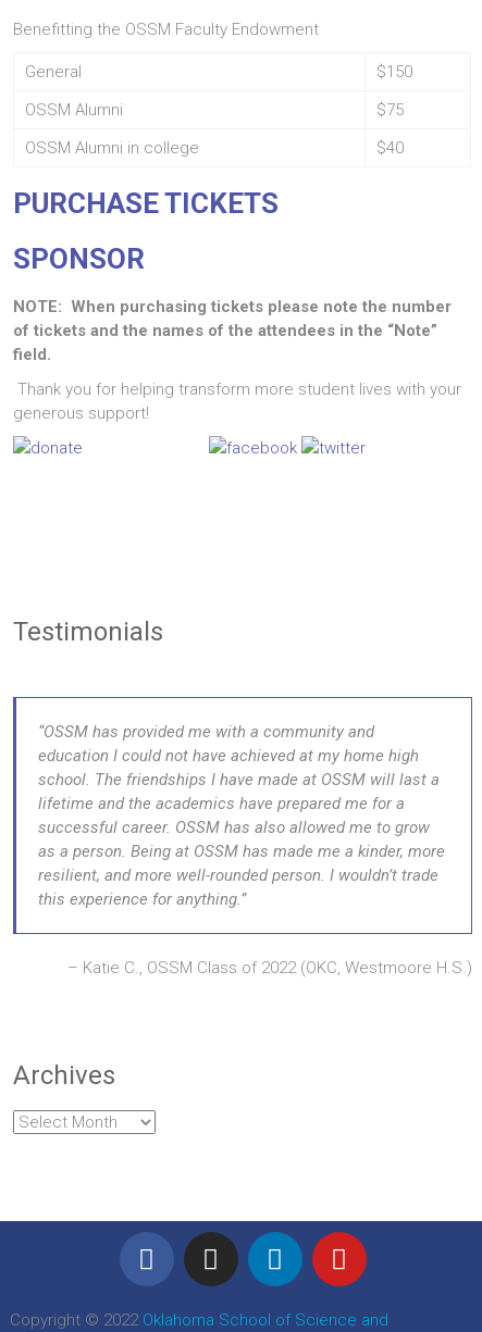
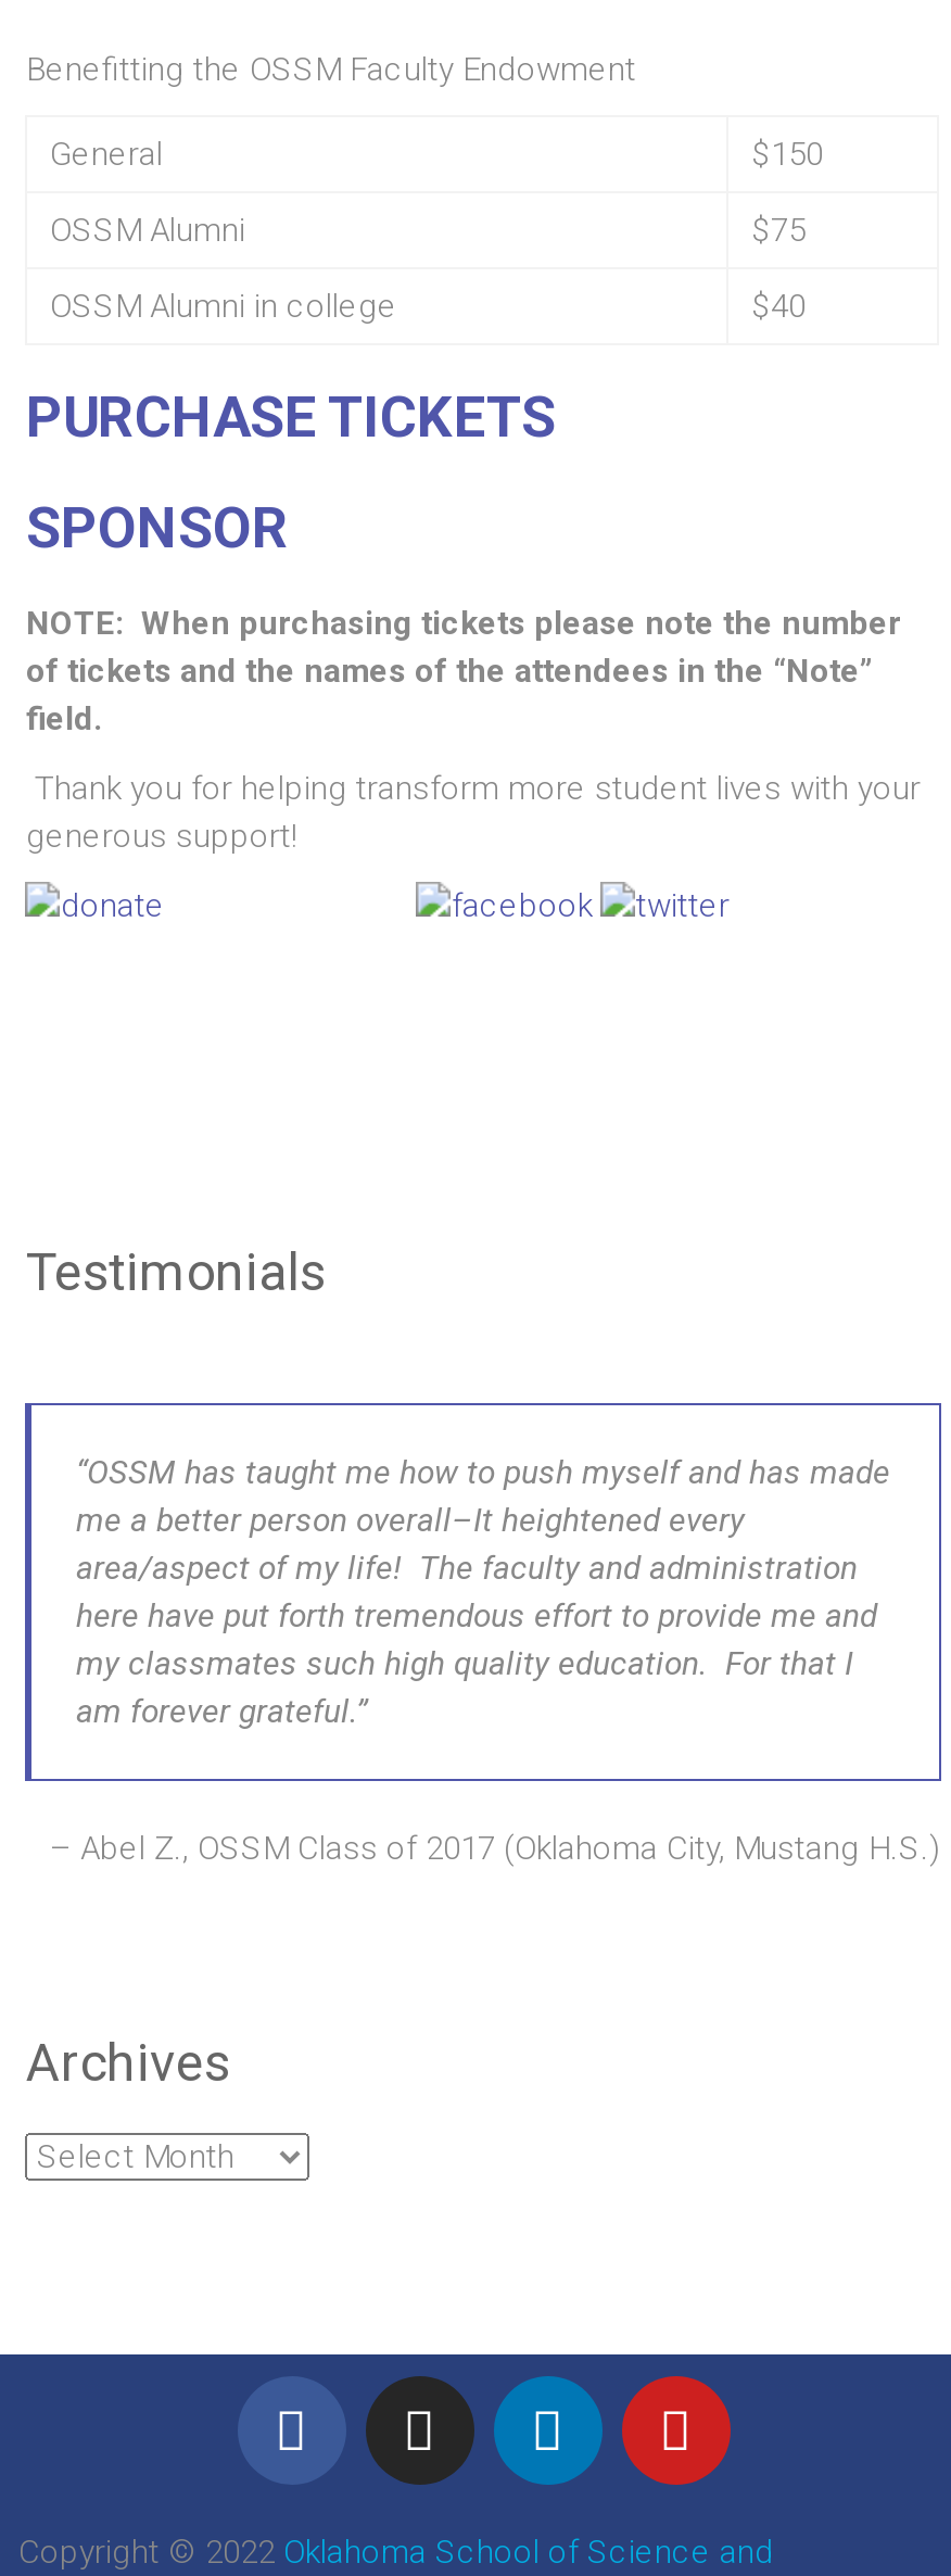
- OSSM has provided me with a community and
- education I could not have achieved at my home high
- school. The friendships I have made at OSSM will last a
- lifetime and the academics have prepared me for a
- successful career. OSSM has also allowed me to grow
- as a person. Being at OSSM has made me a kinder, more
- resilient, and more well-rounded person. I wouldn’t trade
- this experience for anything.
+ OSSM has taught me how to push myself and has made
+ me a better person overall–It heightened every
+ area/aspect of my life! The faculty and administration
+ here have put forth tremendous effort to provide me and
+ my classmates such high quality education. For that I
+ am forever grateful.

- Katie C., OSSM Class of 2022 (OKC, Westmoore H.S.)
+ Abel Z., OSSM Class of 2017 (Oklahoma City, Mustang H.S.)
